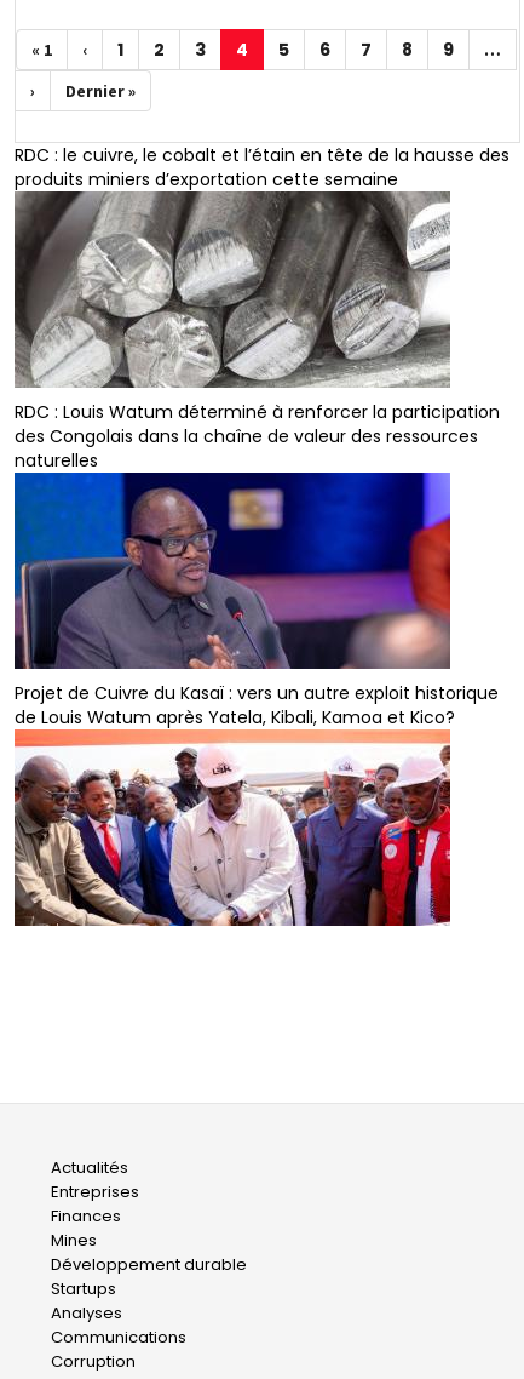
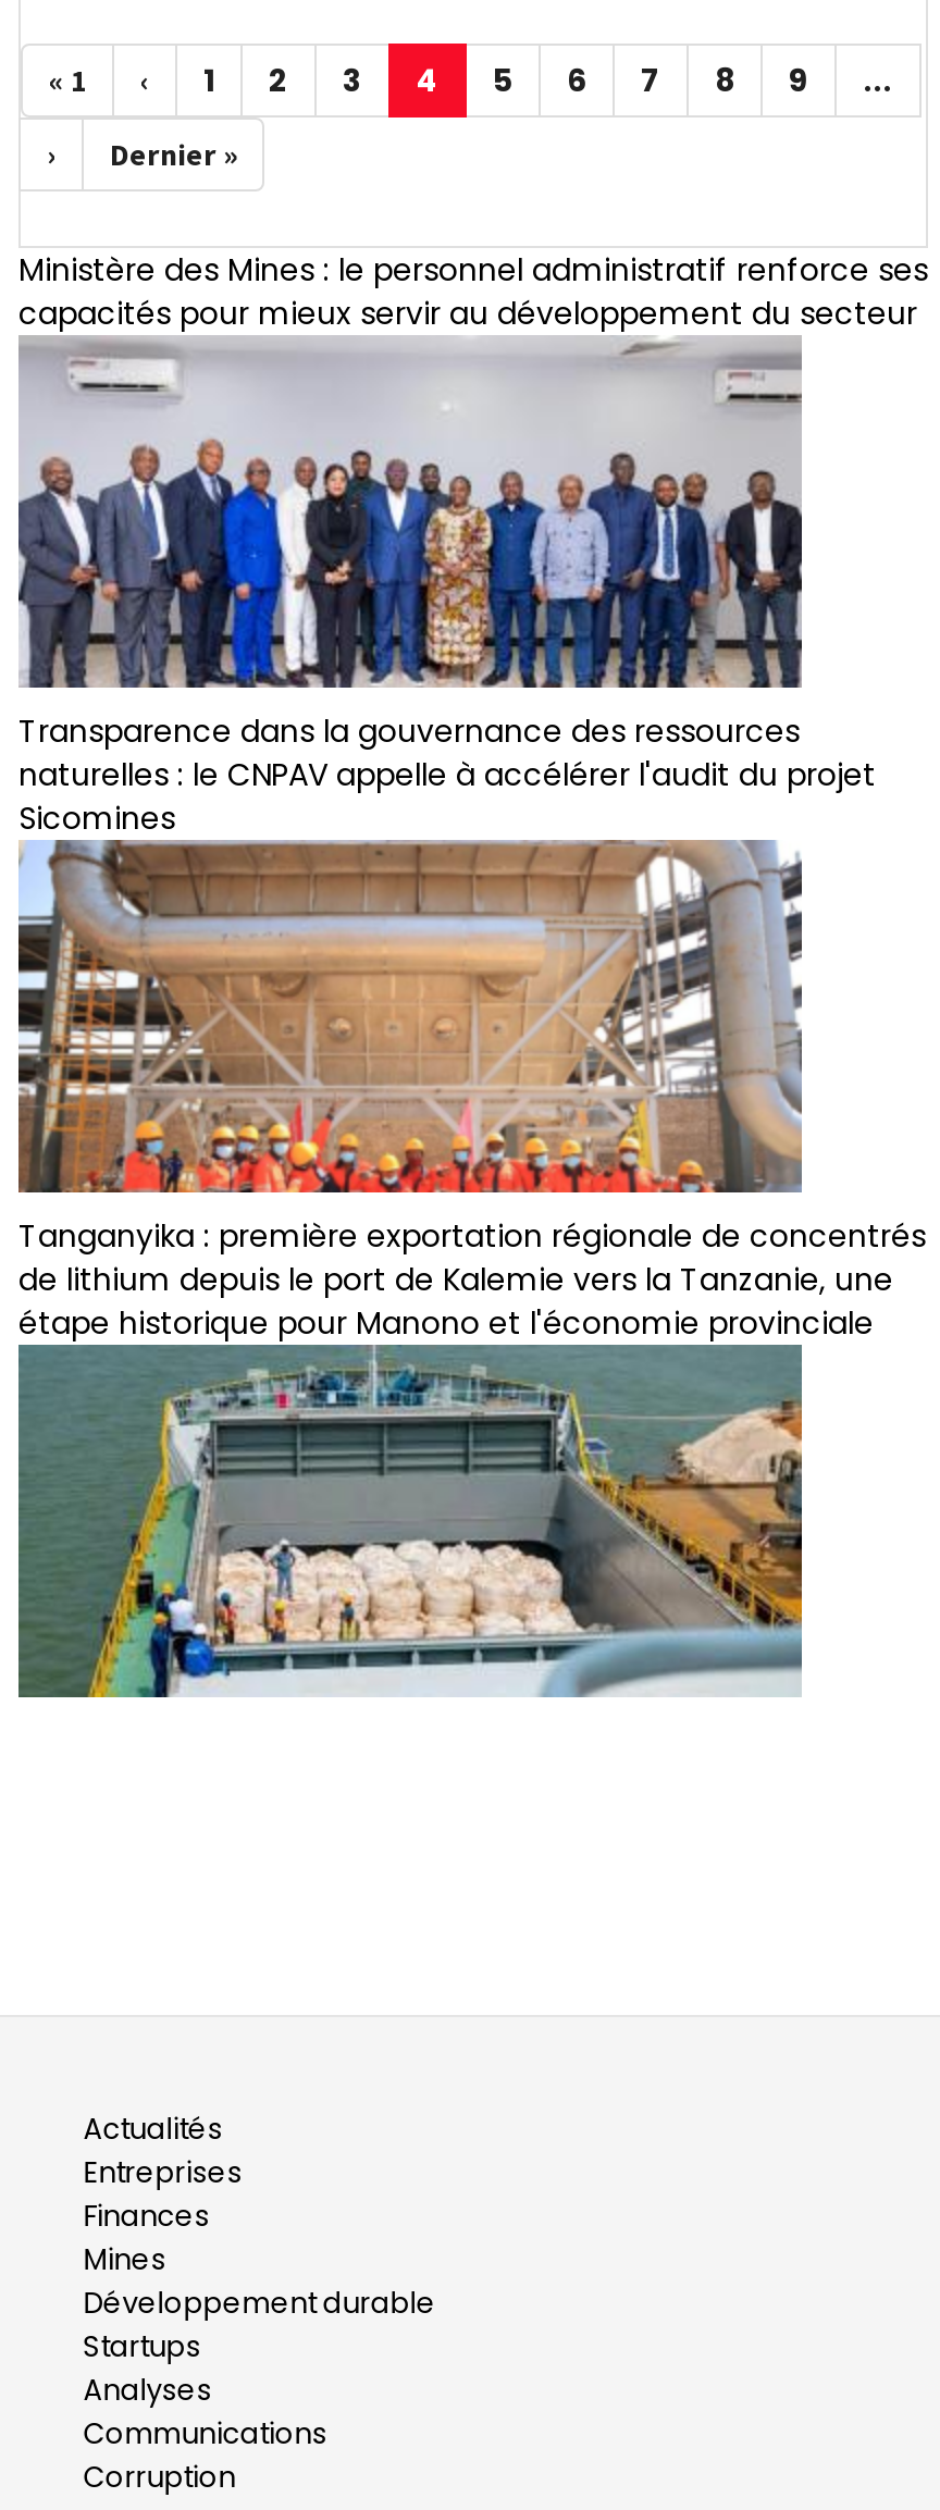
- RDC : le cuivre, le cobalt et l’étain en tête de la hausse des
- produits miniers d’exportation cette semaine
+ Ministère des Mines : le personnel administratif renforce ses
+ capacités pour mieux servir au développement du secteur

- [image]
- RDC : Louis Watum déterminé à renforcer la participation
- des Congolais dans la chaîne de valeur des ressources
- naturelles
+ [image]
+ Transparence dans la gouvernance des ressources
+ naturelles : le CNPAV appelle à accélérer l'audit du projet
+ Sicomines

- [image]
- Projet de Cuivre du Kasaï : vers un autre exploit historique
- de Louis Watum après Yatela, Kibali, Kamoa et Kico?
+ [image]
+ Tanganyika : première exportation régionale de concentrés
+ de lithium depuis le port de Kalemie vers la Tanzanie, une
+ étape historique pour Manono et l'économie provinciale

- [image]
+ [image]
